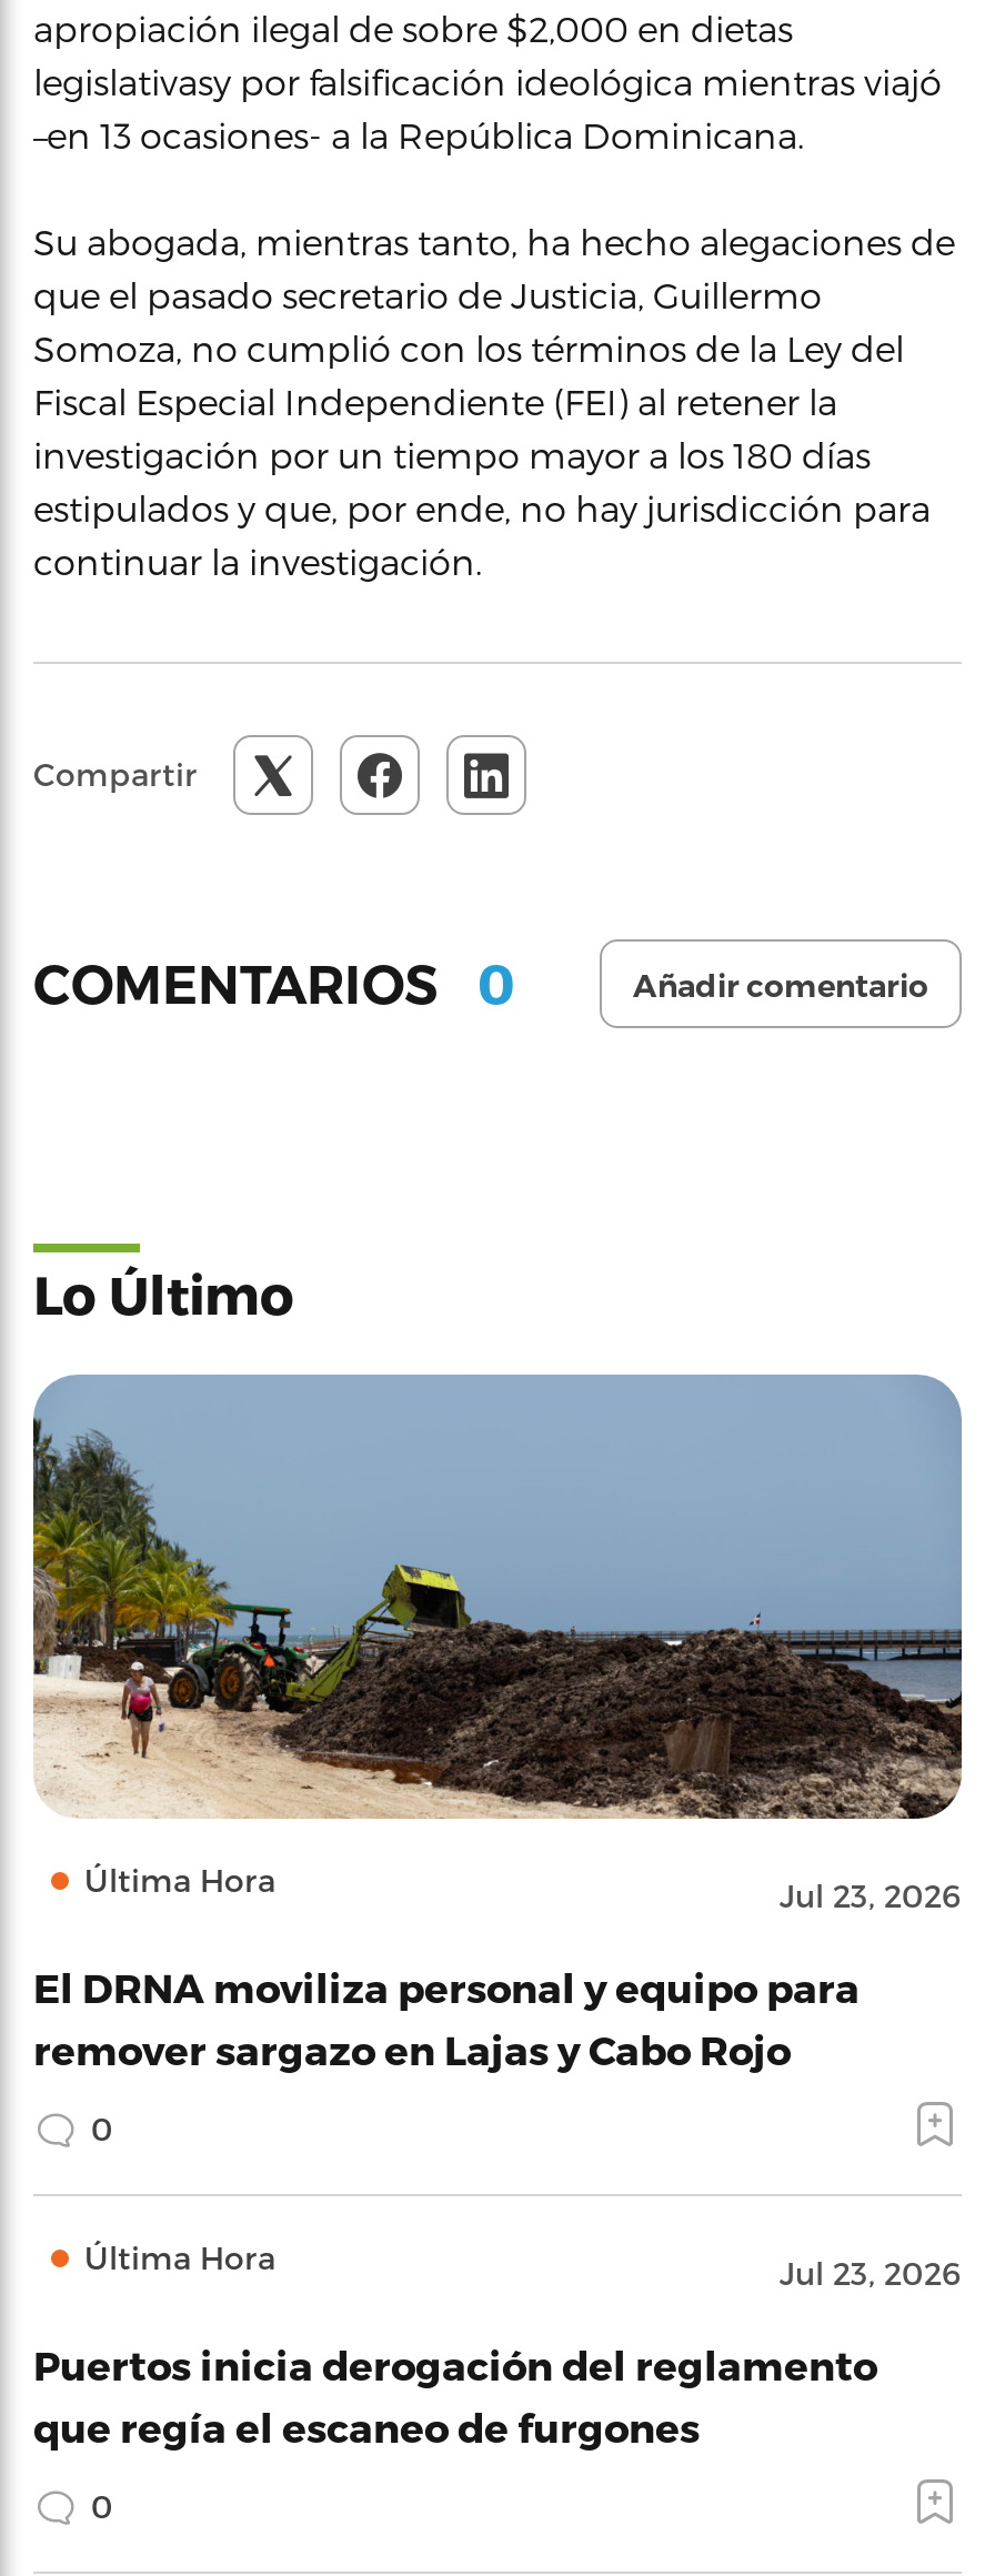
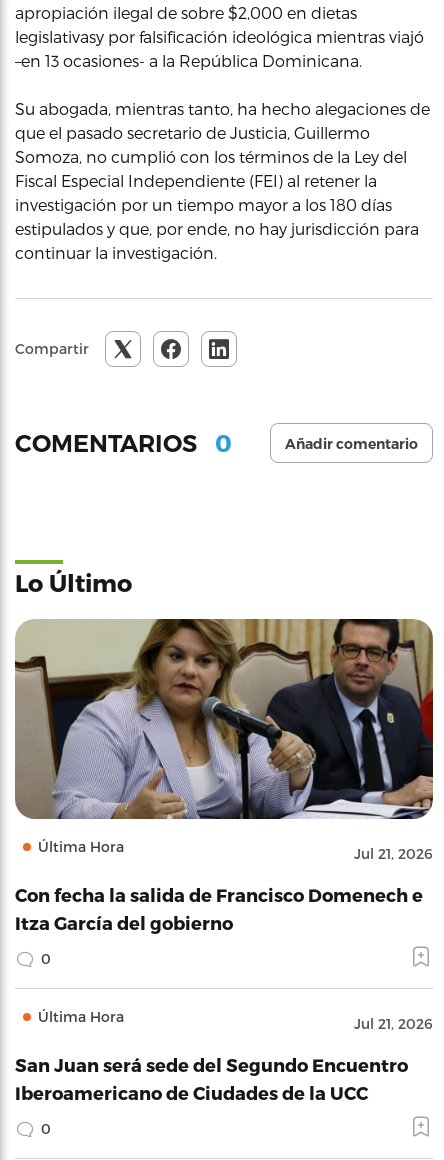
- [image]
- Jul 23, 2026
+ [image]
+ Jul 21, 2026

- El DRNA moviliza personal y equipo para
- remover sargazo en Lajas y Cabo Rojo
+ Con fecha la salida de Francisco Domenech e
+ Itza García del gobierno

- Jul 23, 2026
+ Jul 21, 2026

- Puertos inicia derogación del reglamento
- que regía el escaneo de furgones
+ San Juan será sede del Segundo Encuentro
+ Iberoamericano de Ciudades de la UCC
